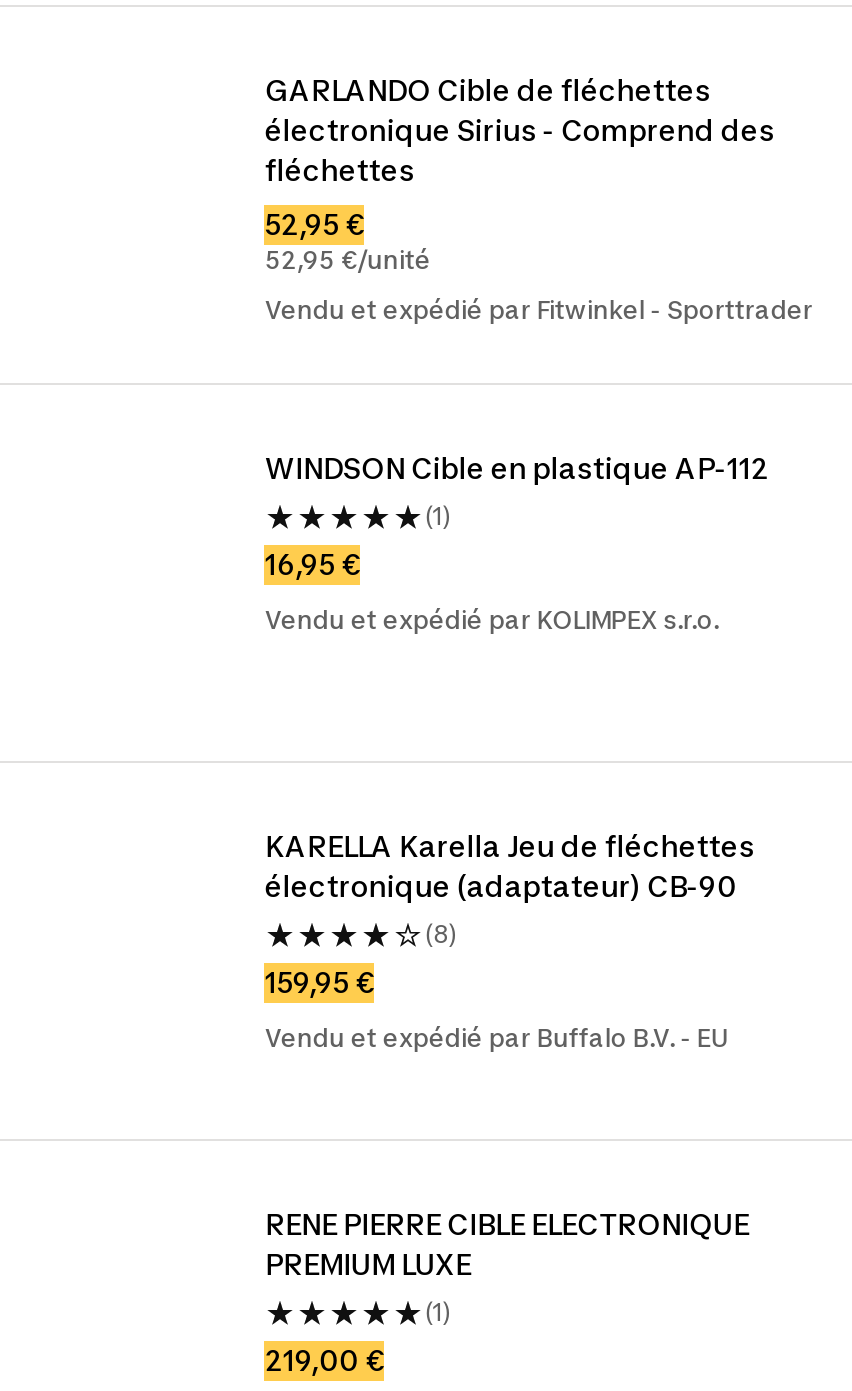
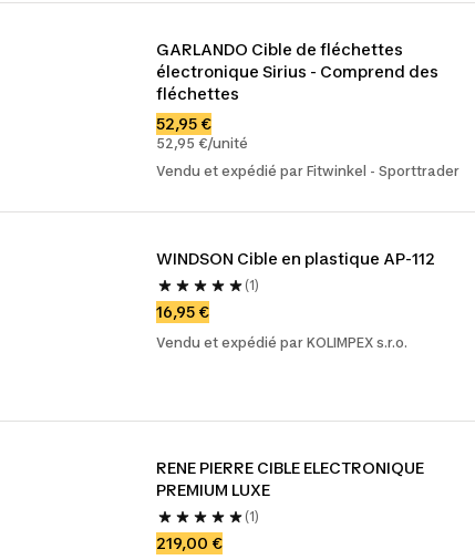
- KARELLA Karella Jeu de fléchettes
- électronique (adaptateur) CB-90
- (8)
- 159,95 €
- Vendu et expédié par Buffalo B.V. - EU
